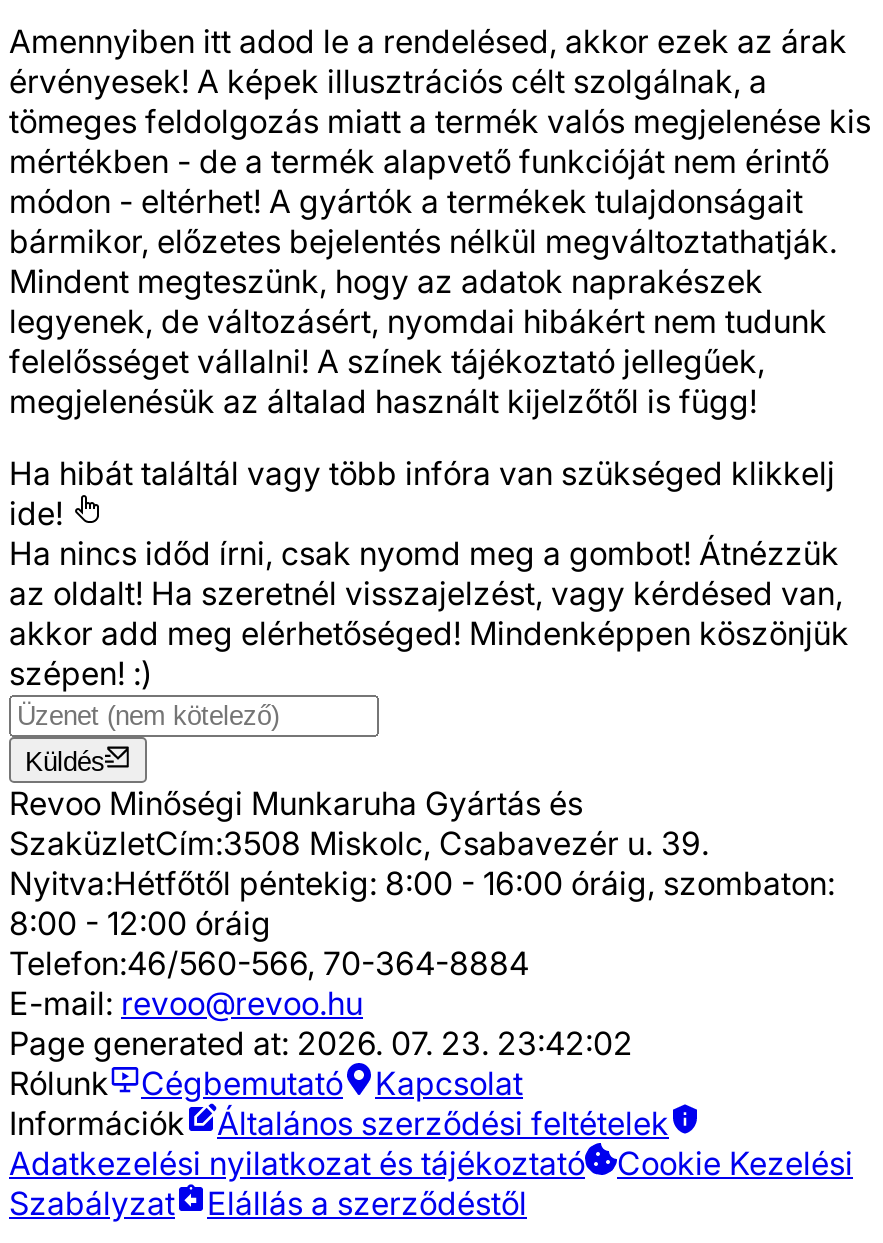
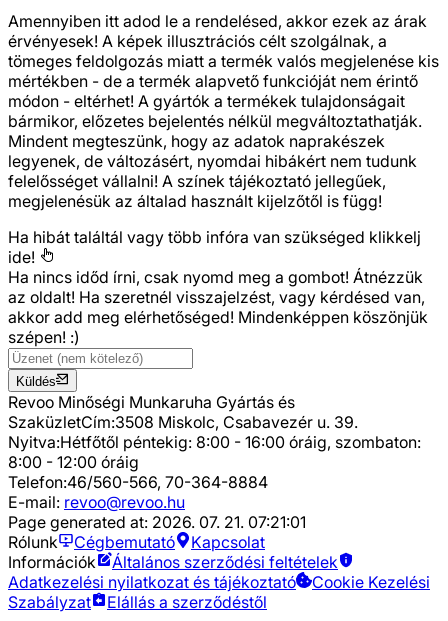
- Page generated at: 2026. 07. 23. 23:42:02
+ Page generated at: 2026. 07. 21. 07:21:01
